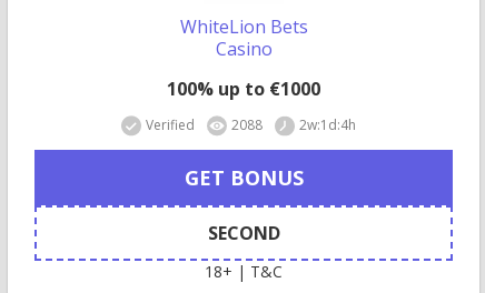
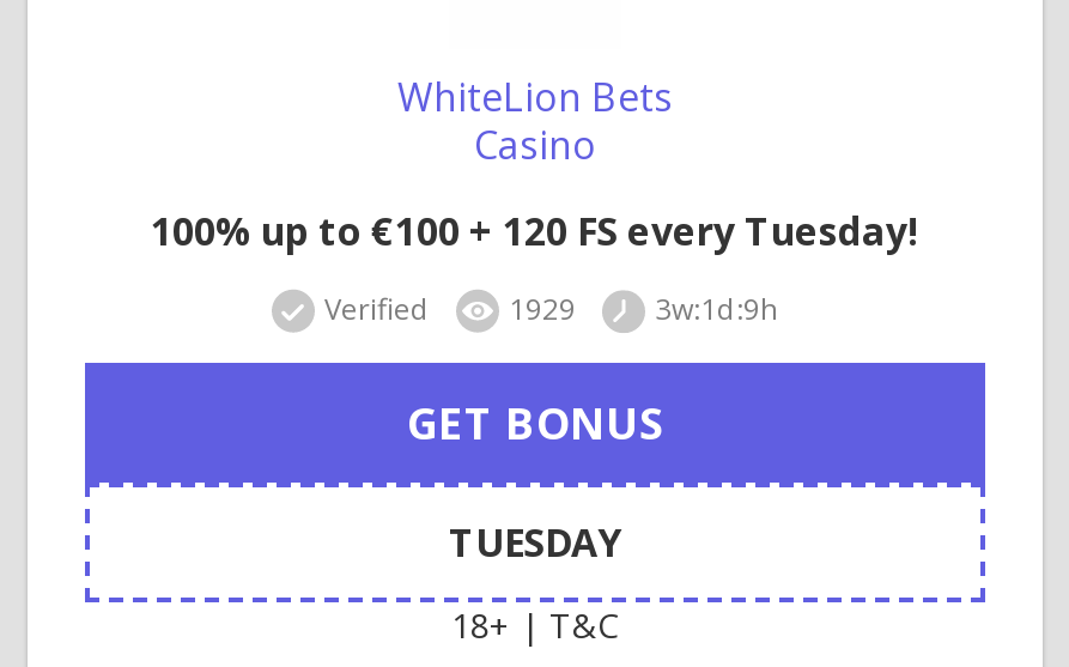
- 100% up to €1000
+ 100% up to €100 + 120 FS every Tuesday!

- 2088
- 2w:1d:4h
+ 1929
+ 3w:1d:9h

- SECOND
+ TUESDAY
